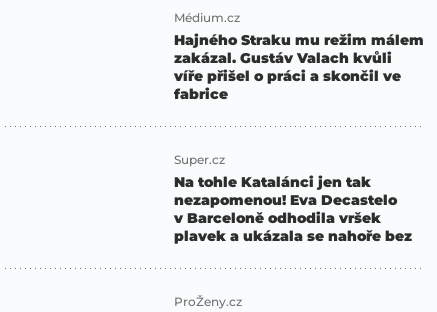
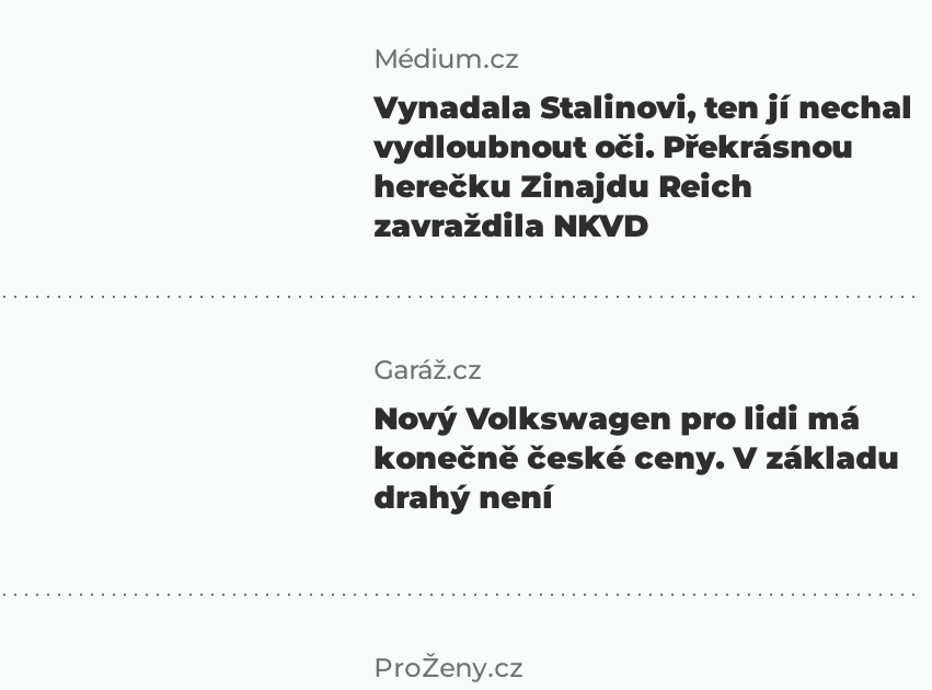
- Hajného Straku mu režim málem
- zakázal. Gustáv Valach kvůli
- víře přišel o práci a skončil ve
- fabrice
+ Vynadala Stalinovi, ten jí nechal
+ vydloubnout oči. Překrásnou
+ herečku Zinajdu Reich
+ zavraždila NKVD

- Super.cz
- Na tohle Katalánci jen tak
- nezapomenou! Eva Decastelo
- v Barceloně odhodila vršek
- plavek a ukázala se nahoře bez
+ Garáž.cz
+ Nový Volkswagen pro lidi má
+ konečně české ceny. V základu
+ drahý není
